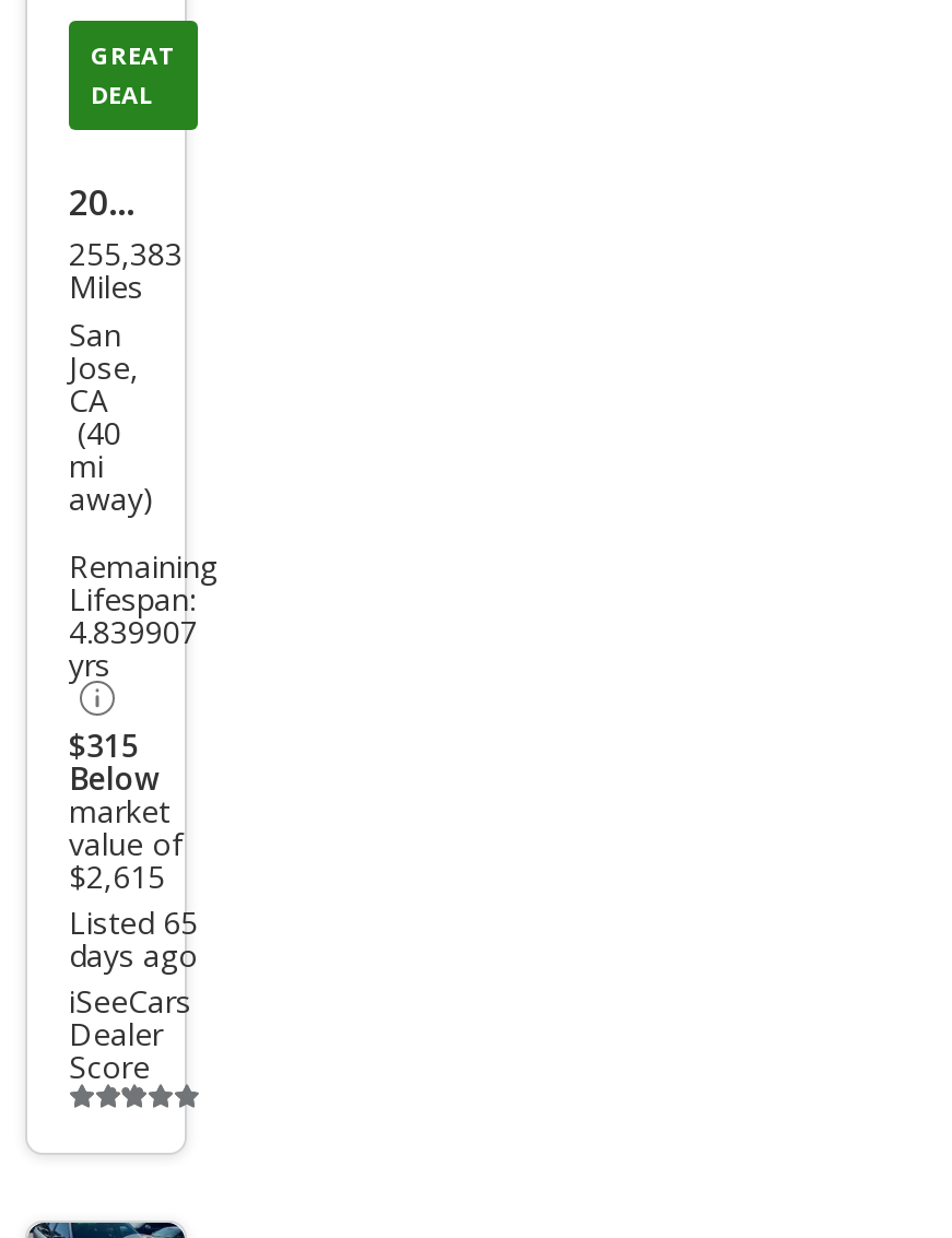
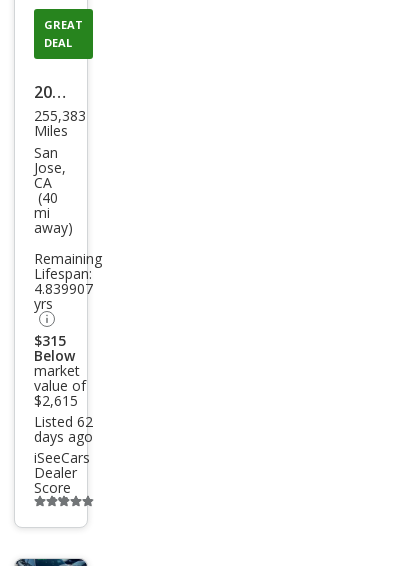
- Listed 65
+ Listed 62
